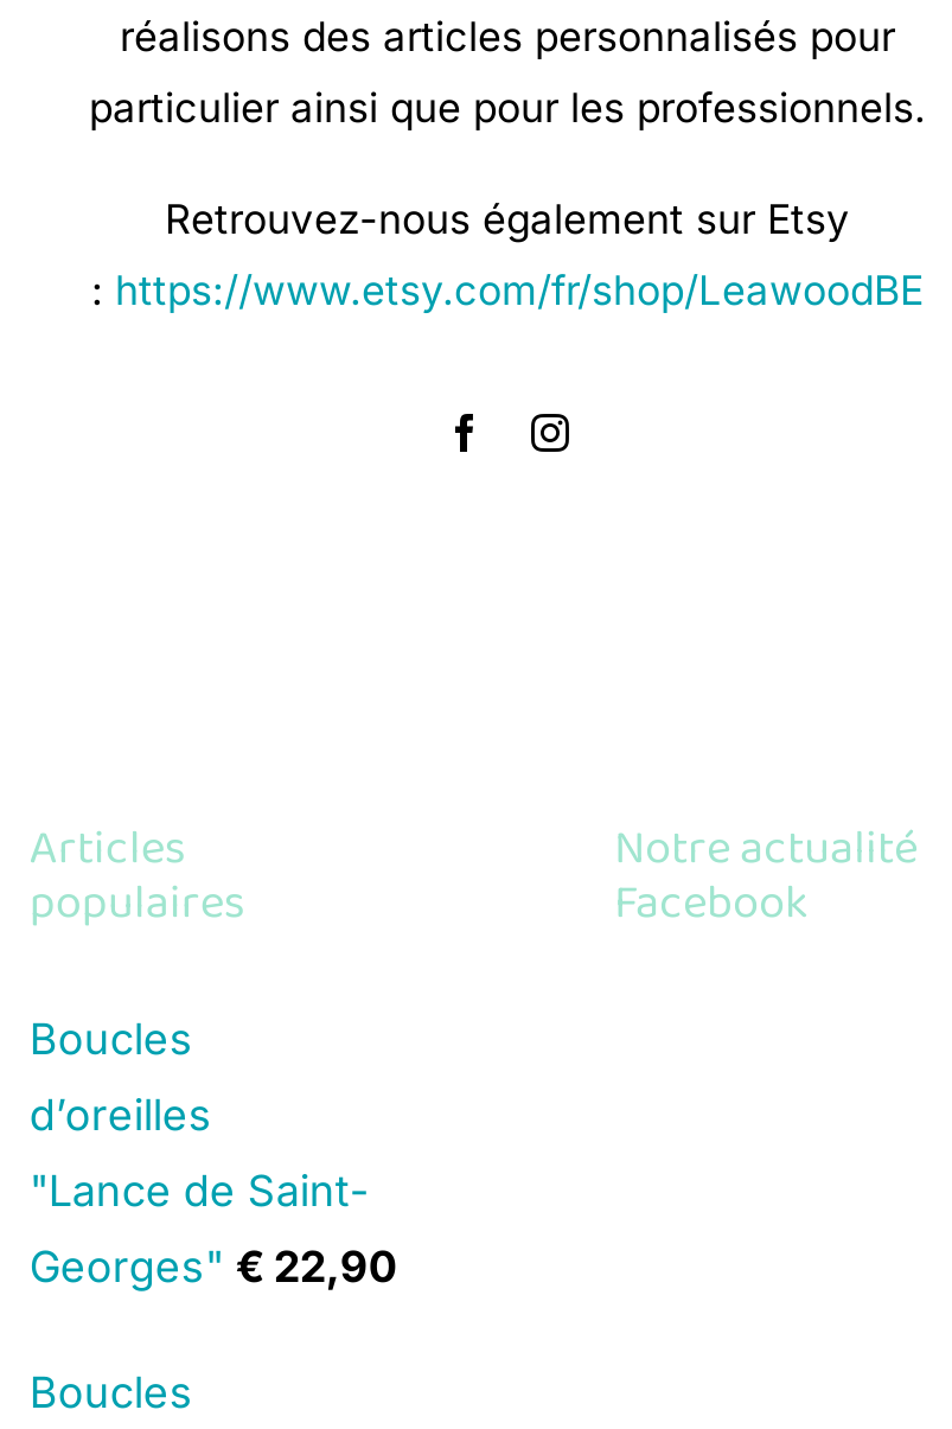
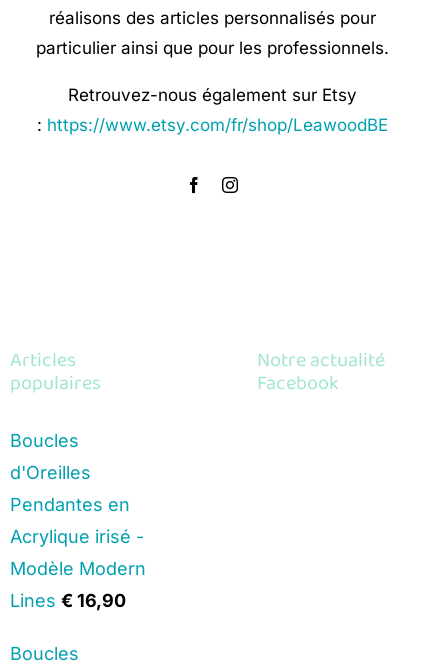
- d’oreilles
- "Lance de Saint-
- Georges" €22,90
+ d'Oreilles
+ Pendantes en
+ Acrylique irisé -
+ Modèle Modern
+ Lines €16,90
